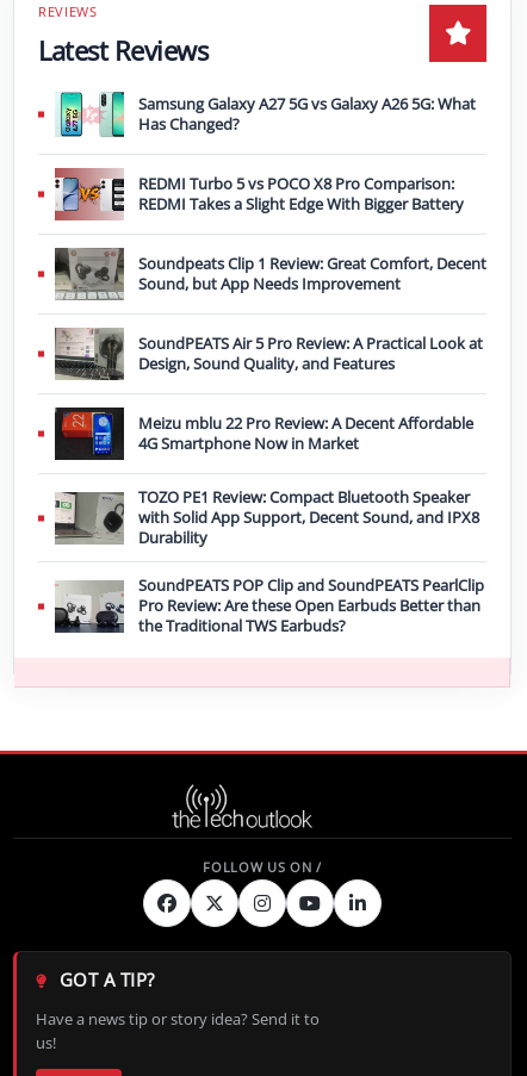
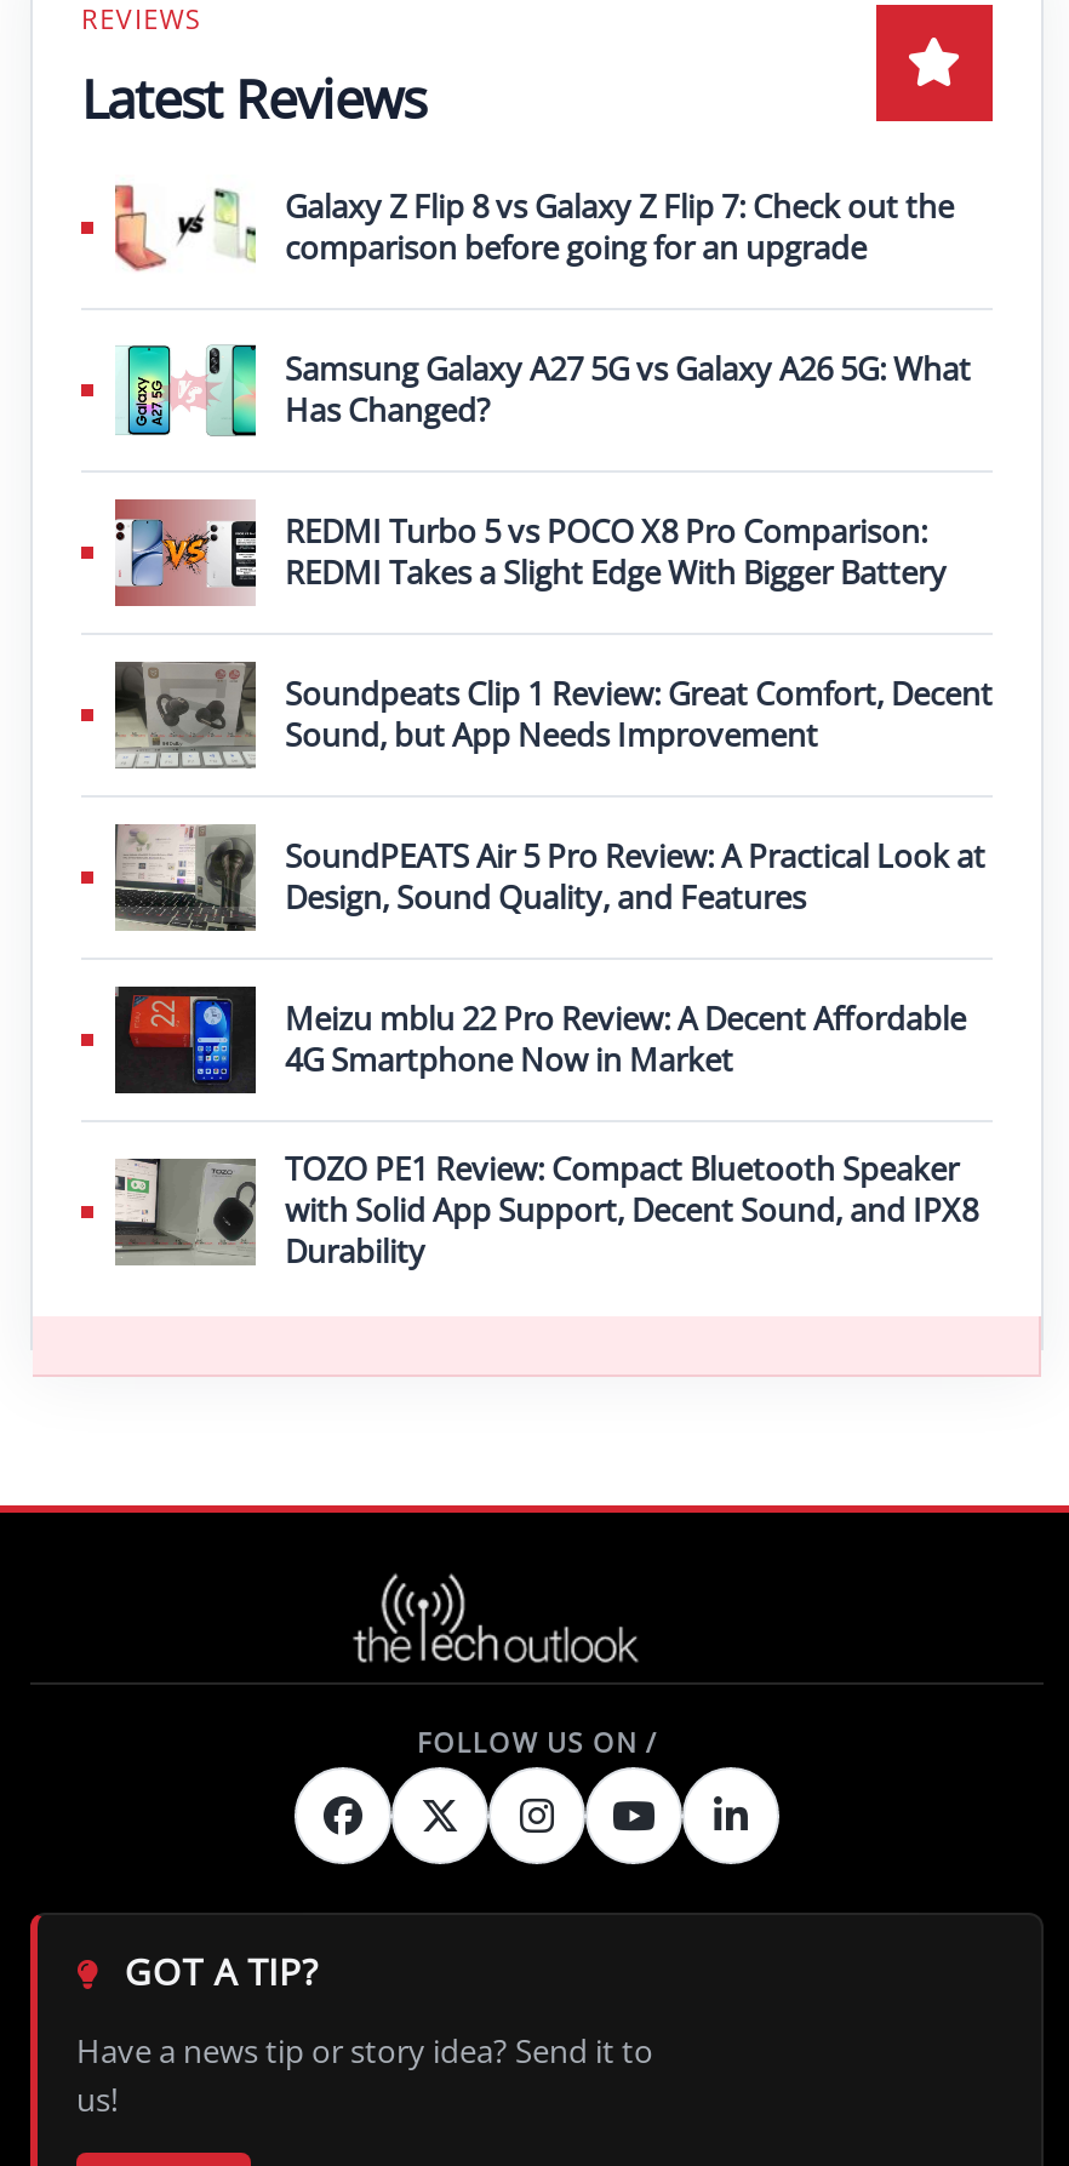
+ [image]
+ Galaxy Z Flip 8 vs Galaxy Z Flip 7: Check out the
+ comparison before going for an upgrade

moved down: [image] | Samsung Galaxy A27 5G vs Galaxy A26 5G: What | Has Changed? | ... | with Solid App Support, Decent Sound, and IPX8 | Durability

- [image]
- SoundPEATS POP Clip and SoundPEATS PearlClip
- Pro Review: Are these Open Earbuds Better than
- the Traditional TWS Earbuds?
